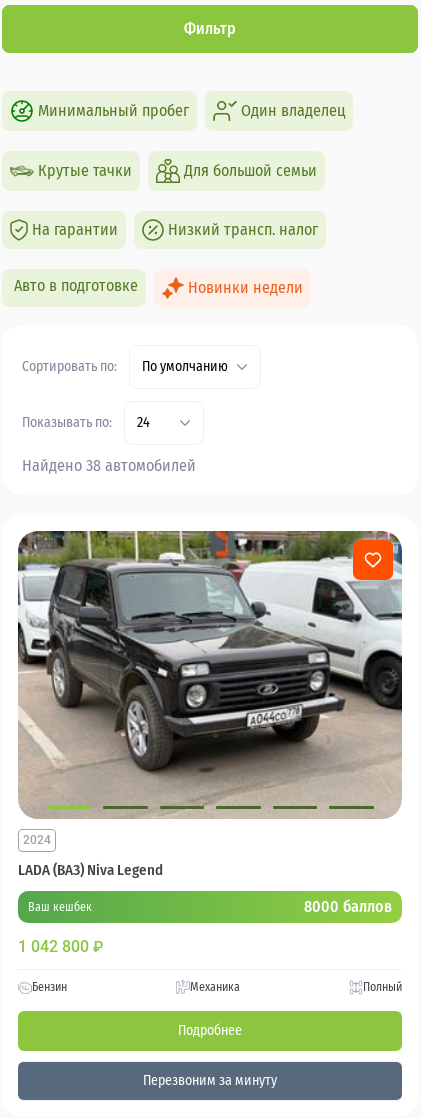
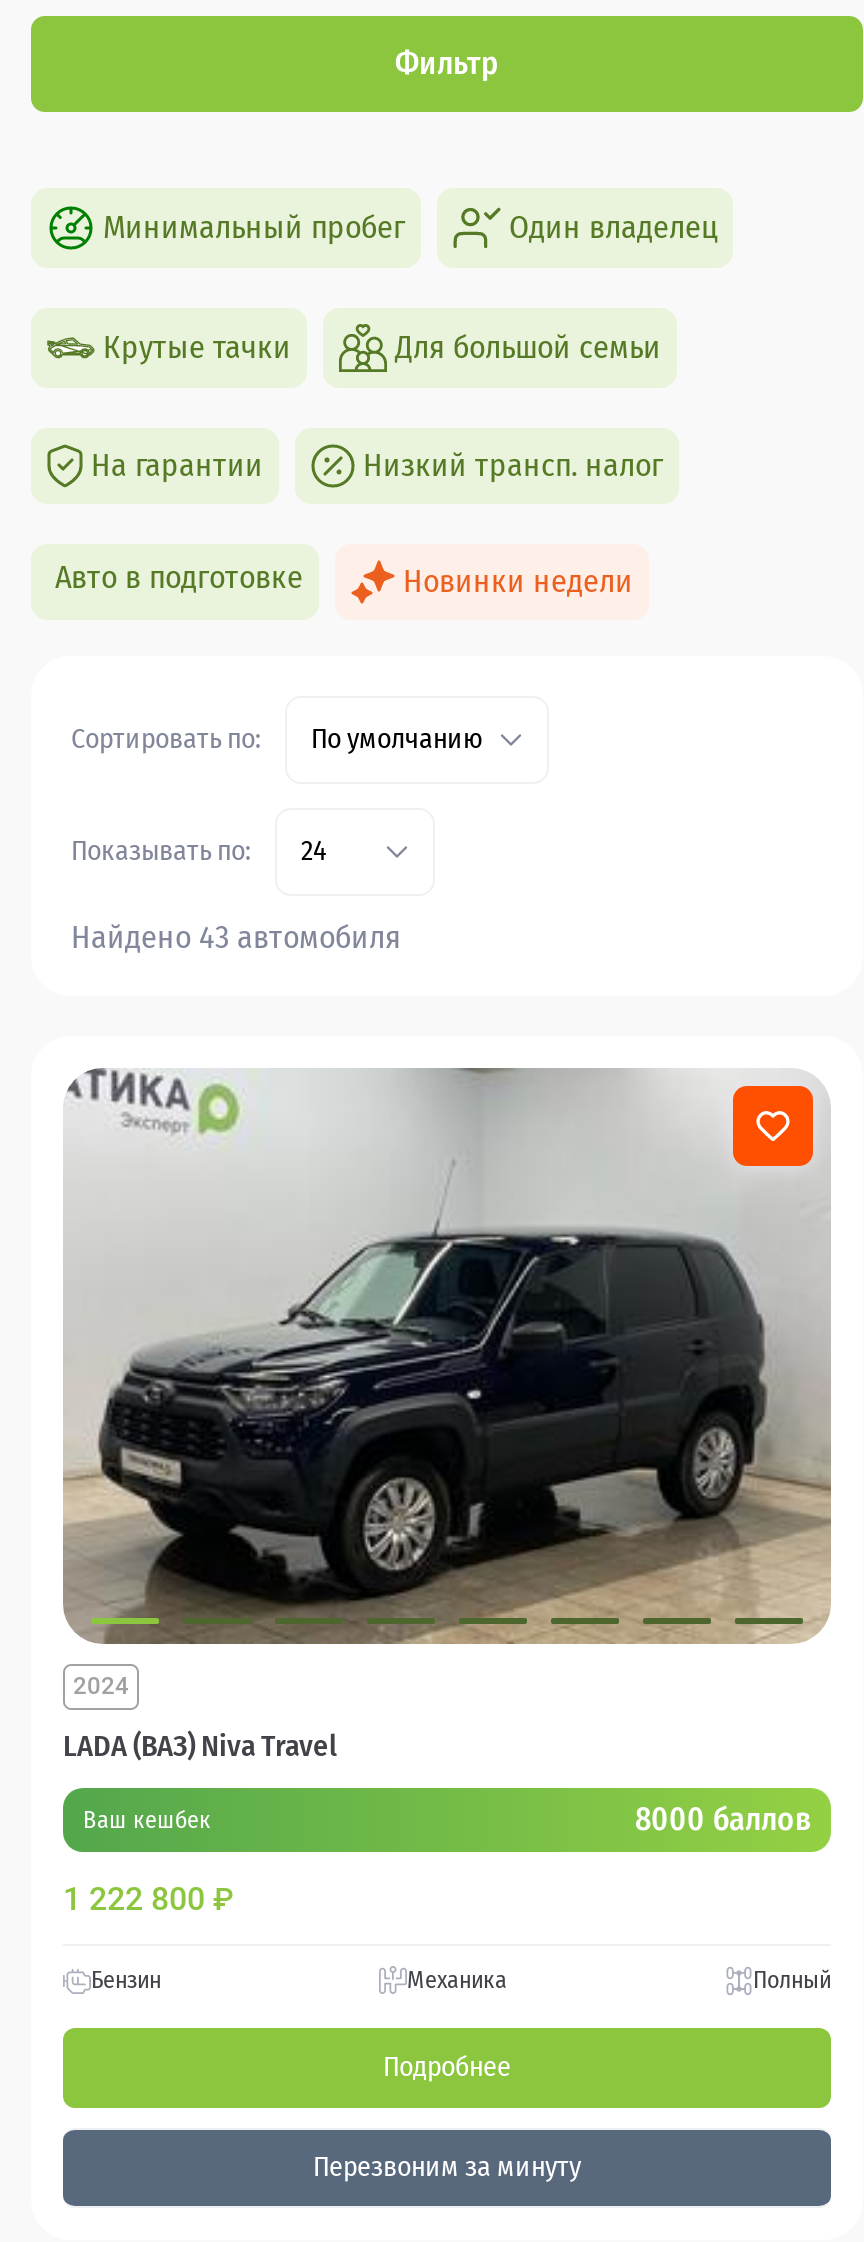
- Найдено 38 автомобилей
+ Найдено 43 автомобиля

- [image]
+ [image]

- LADA (ВАЗ) Niva Legend
+ LADA (ВАЗ) Niva Travel

- 1 042 800 ₽
+ 1 222 800 ₽
